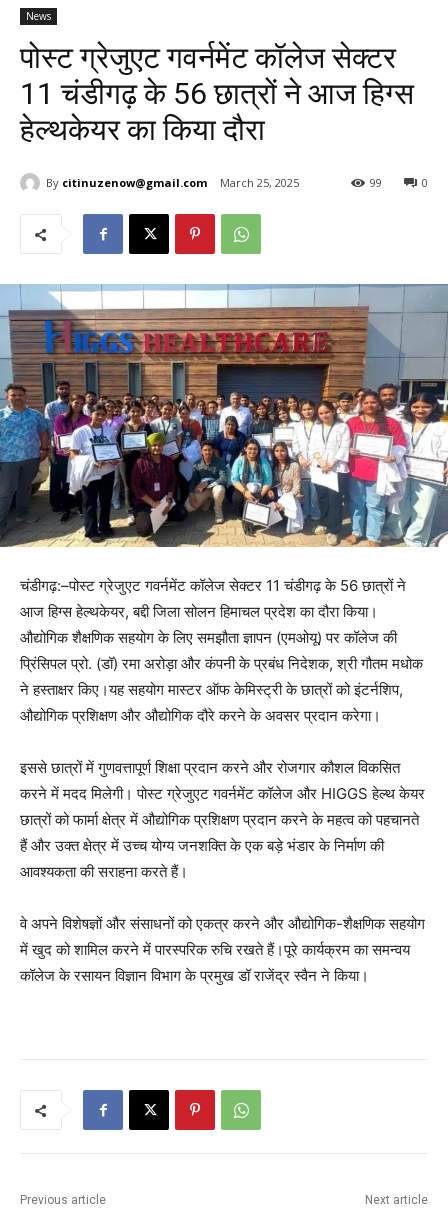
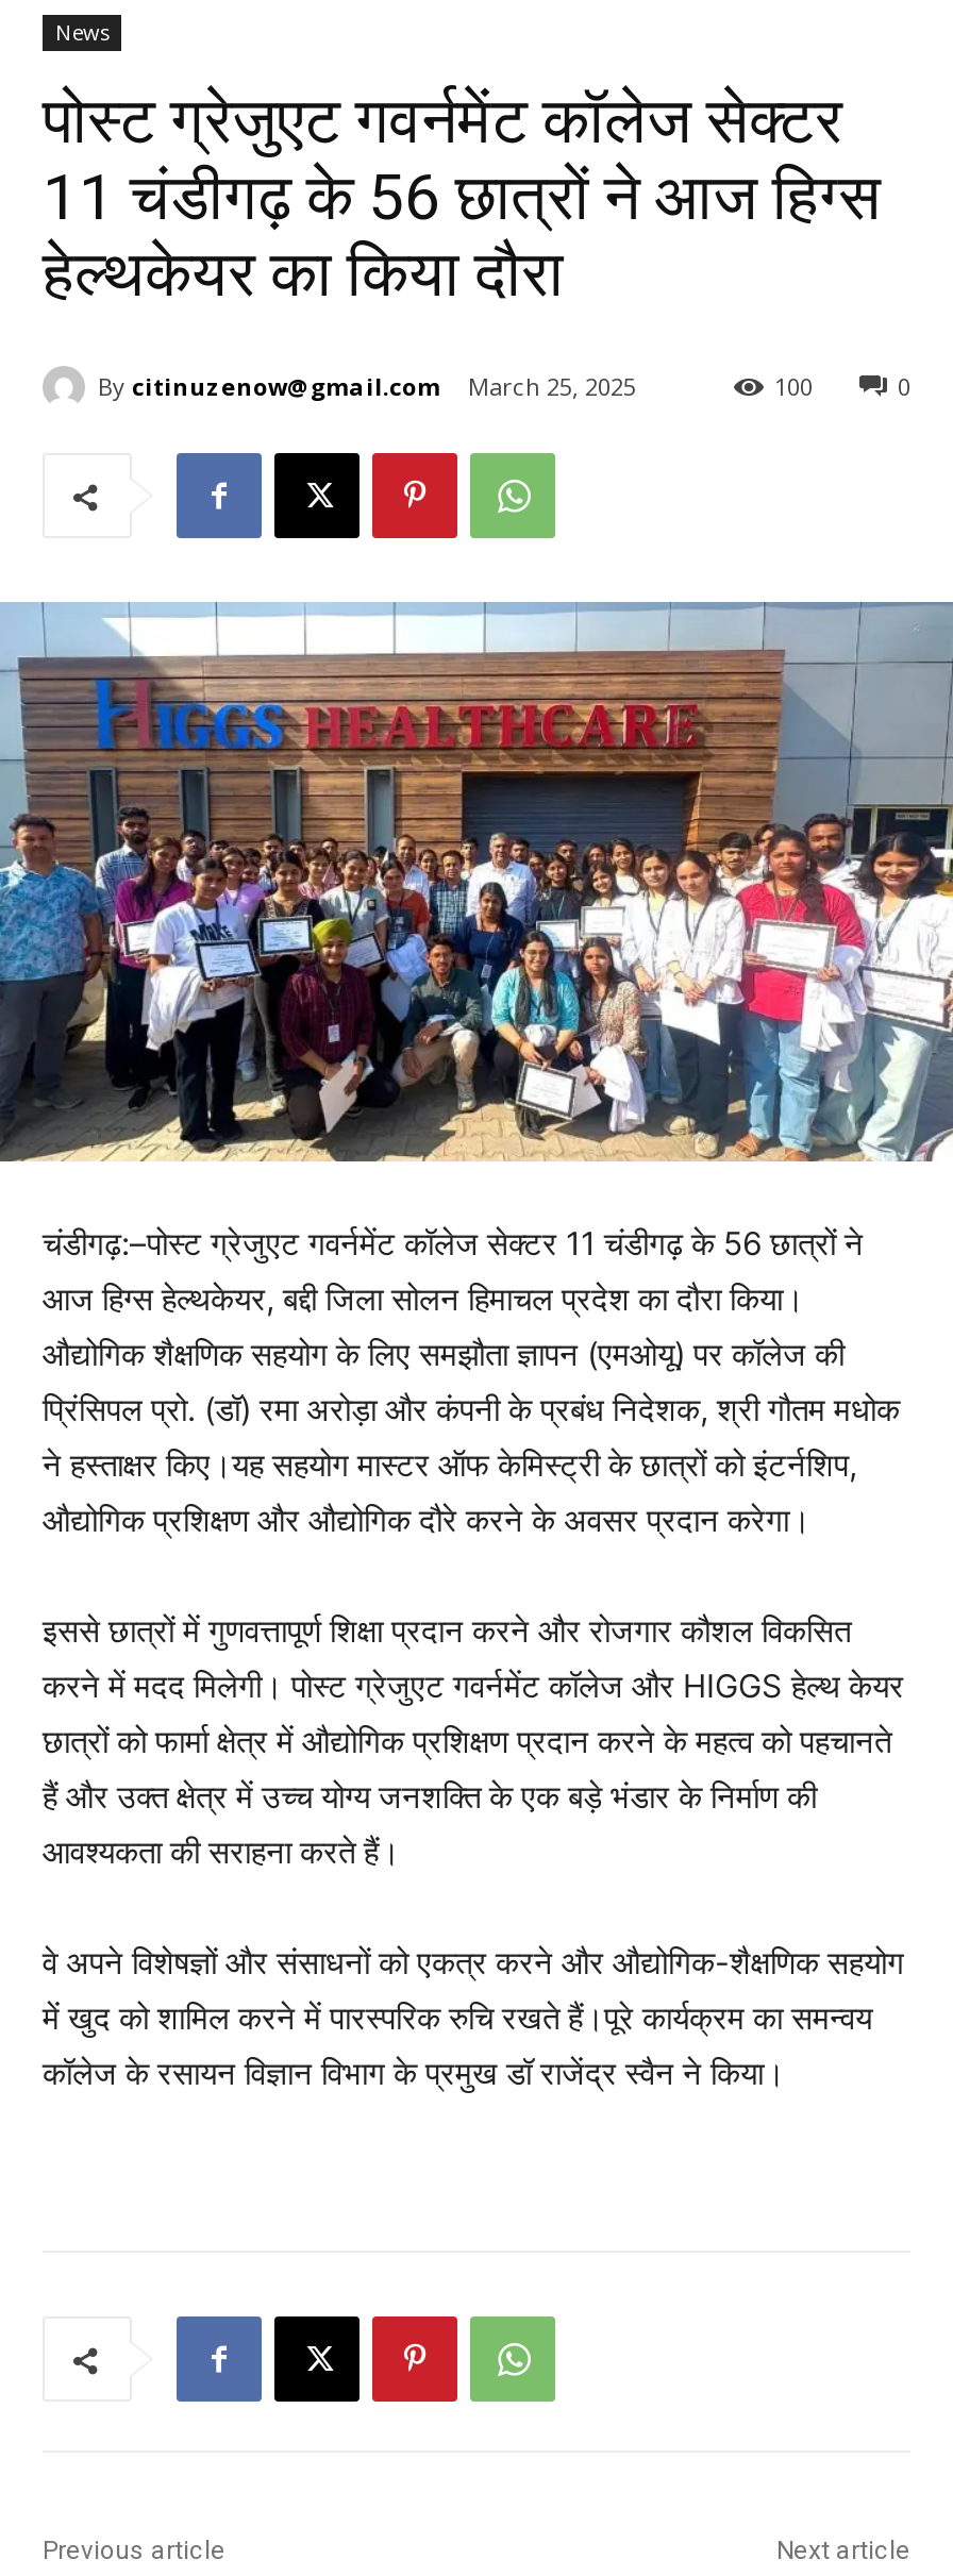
- 99
+ 100
